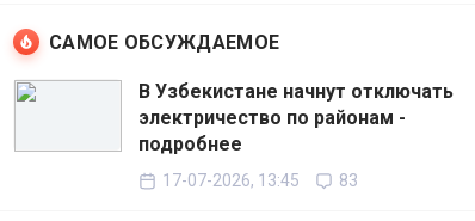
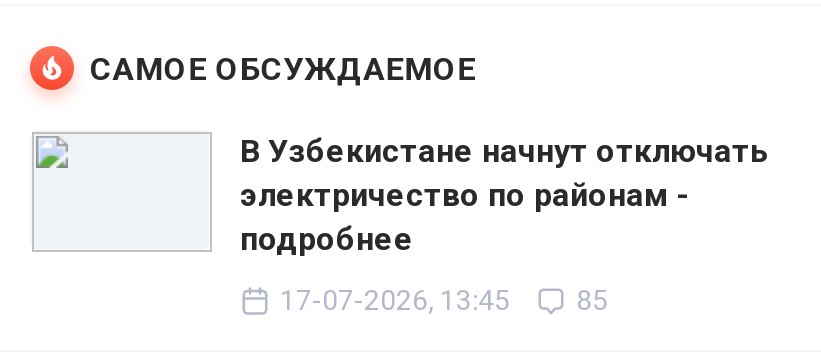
- 83
+ 85
